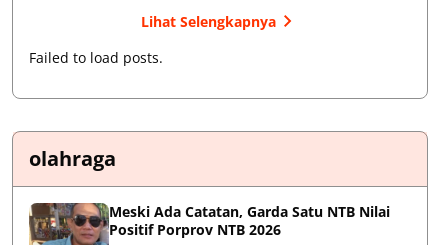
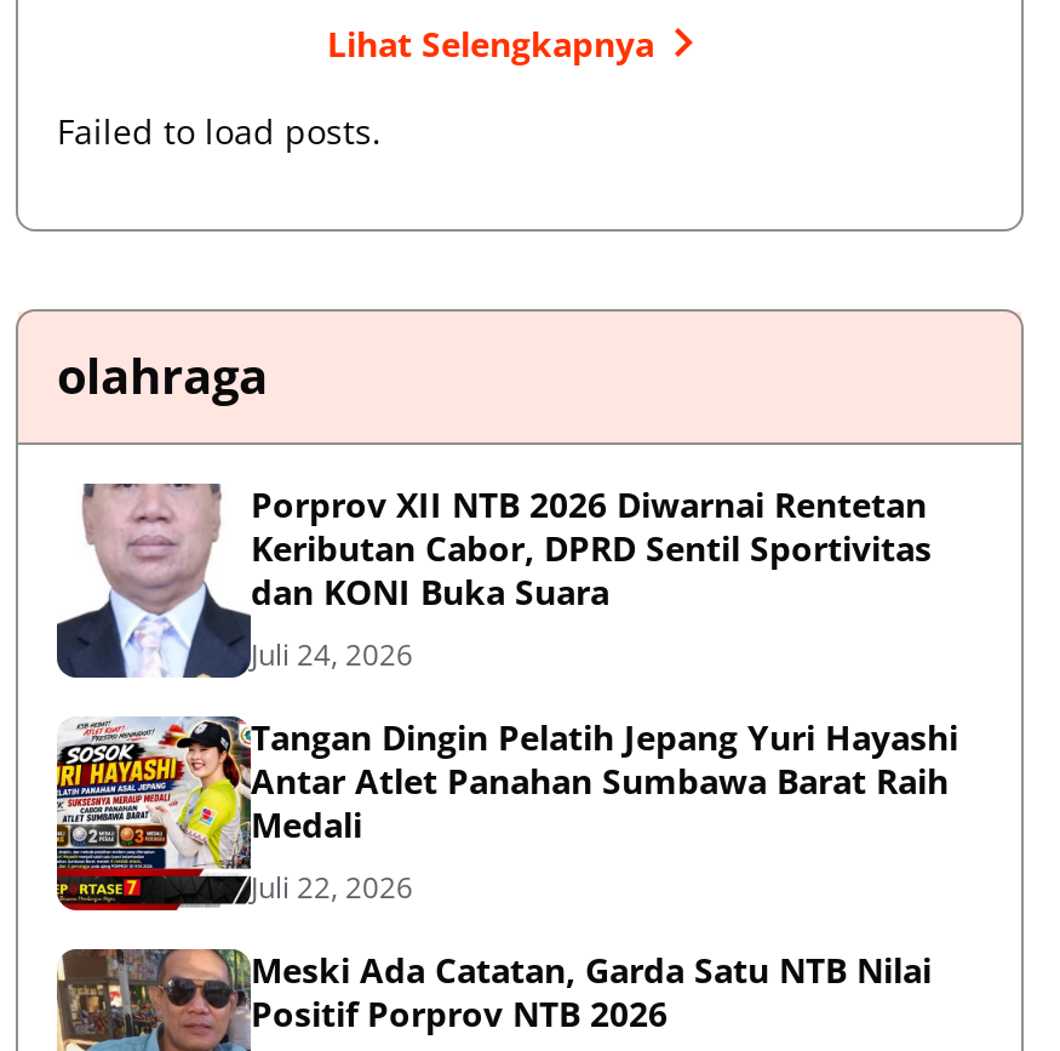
+ [image]
+ Porprov XII NTB 2026 Diwarnai Rentetan
+ Keributan Cabor, DPRD Sentil Sportivitas
+ dan KONI Buka Suara
+ Juli 24, 2026
+ Tangan Dingin Pelatih Jepang Yuri Hayashi
+ Antar Atlet Panahan Sumbawa Barat Raih
+ Medali
+ Juli 22, 2026

+ [image]
